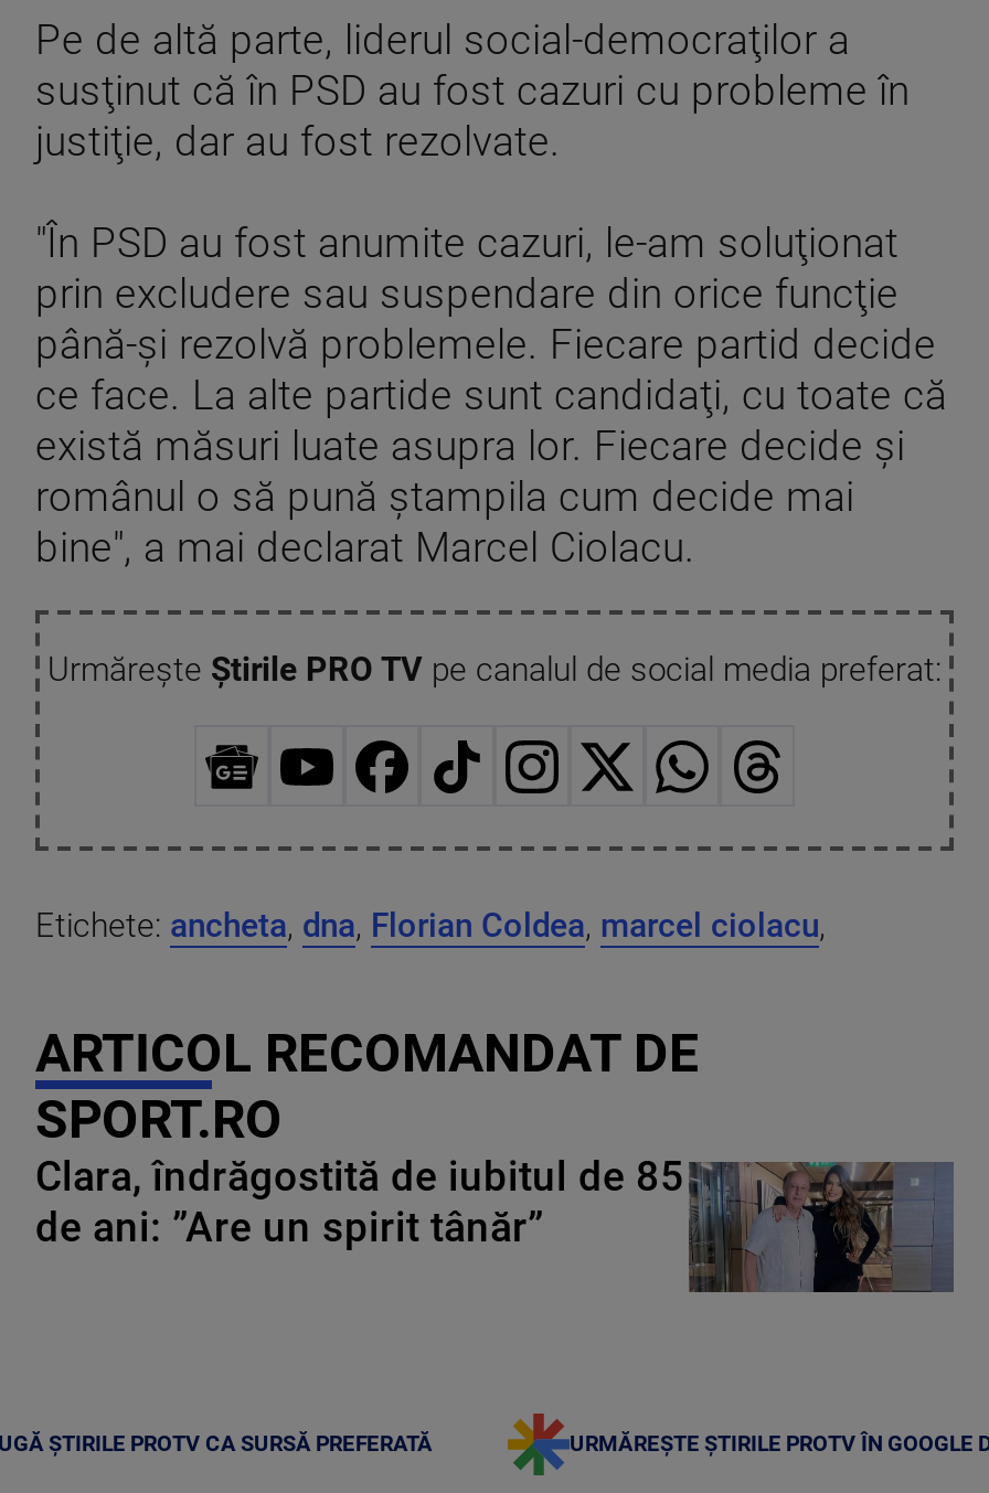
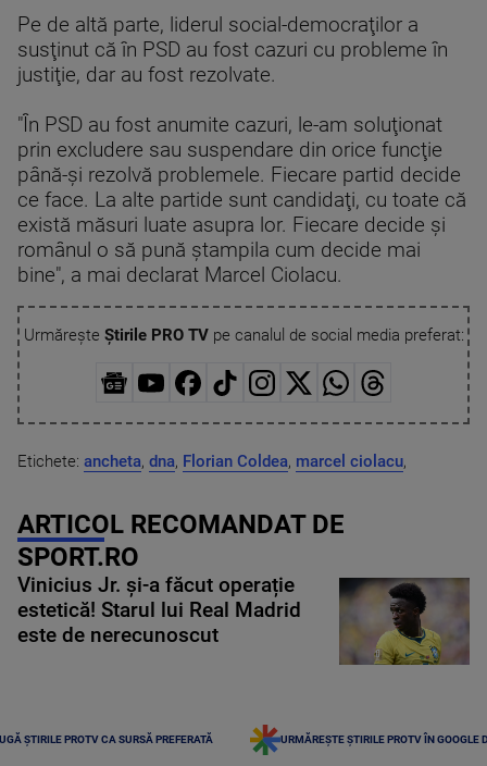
- [image]
- Clara, îndrăgostită de iubitul de 85
- de ani: ”Are un spirit tânăr”
+ [image]
+ Vinicius Jr. și-a făcut operație
+ estetică! Starul lui Real Madrid
+ este de nerecunoscut
